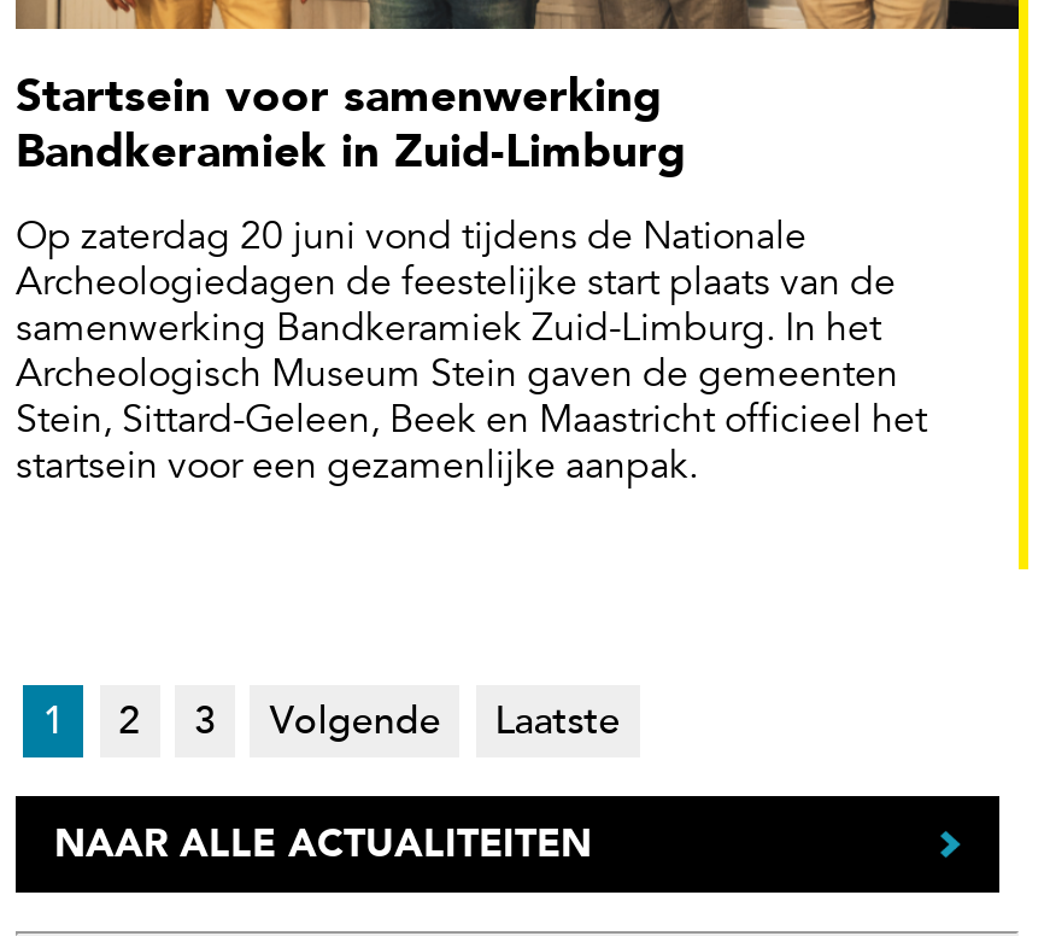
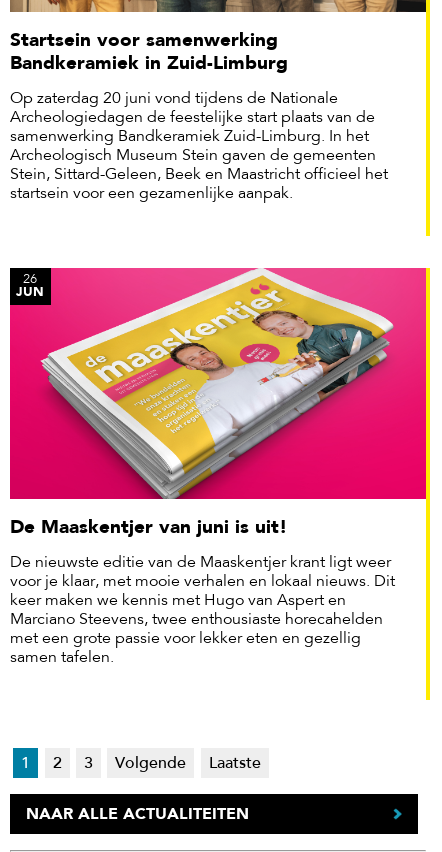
+ [image]
+ 26
+ JUN

+ De nieuwste editie van de Maaskentjer krant ligt weer
+ voor je klaar, met mooie verhalen en lokaal nieuws. Dit
+ keer maken we kennis met Hugo van Aspert en
+ Marciano Steevens, twee enthousiaste horecahelden
+ met een grote passie voor lekker eten en gezellig
+ samen tafelen.

+ De Maaskentjer van juni is uit!
